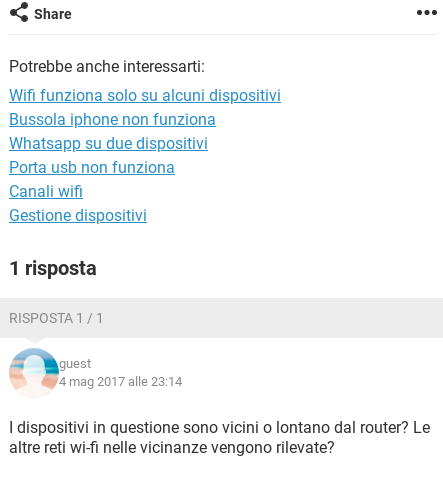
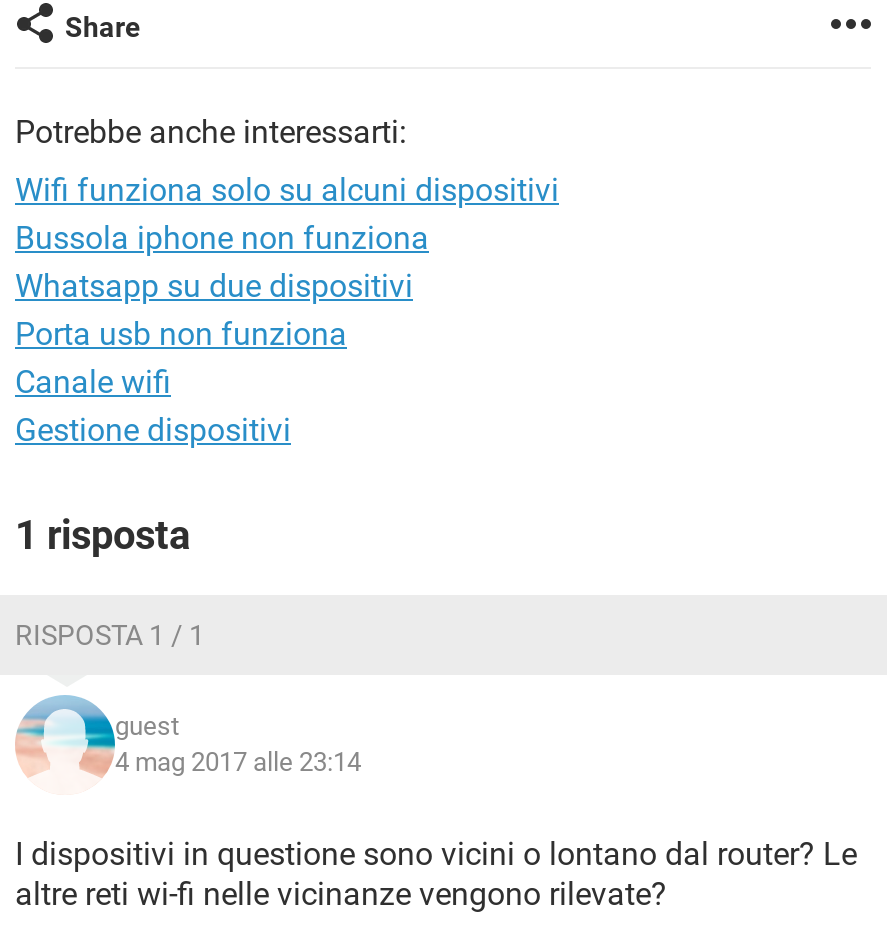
- Canali wifi
+ Canale wifi
